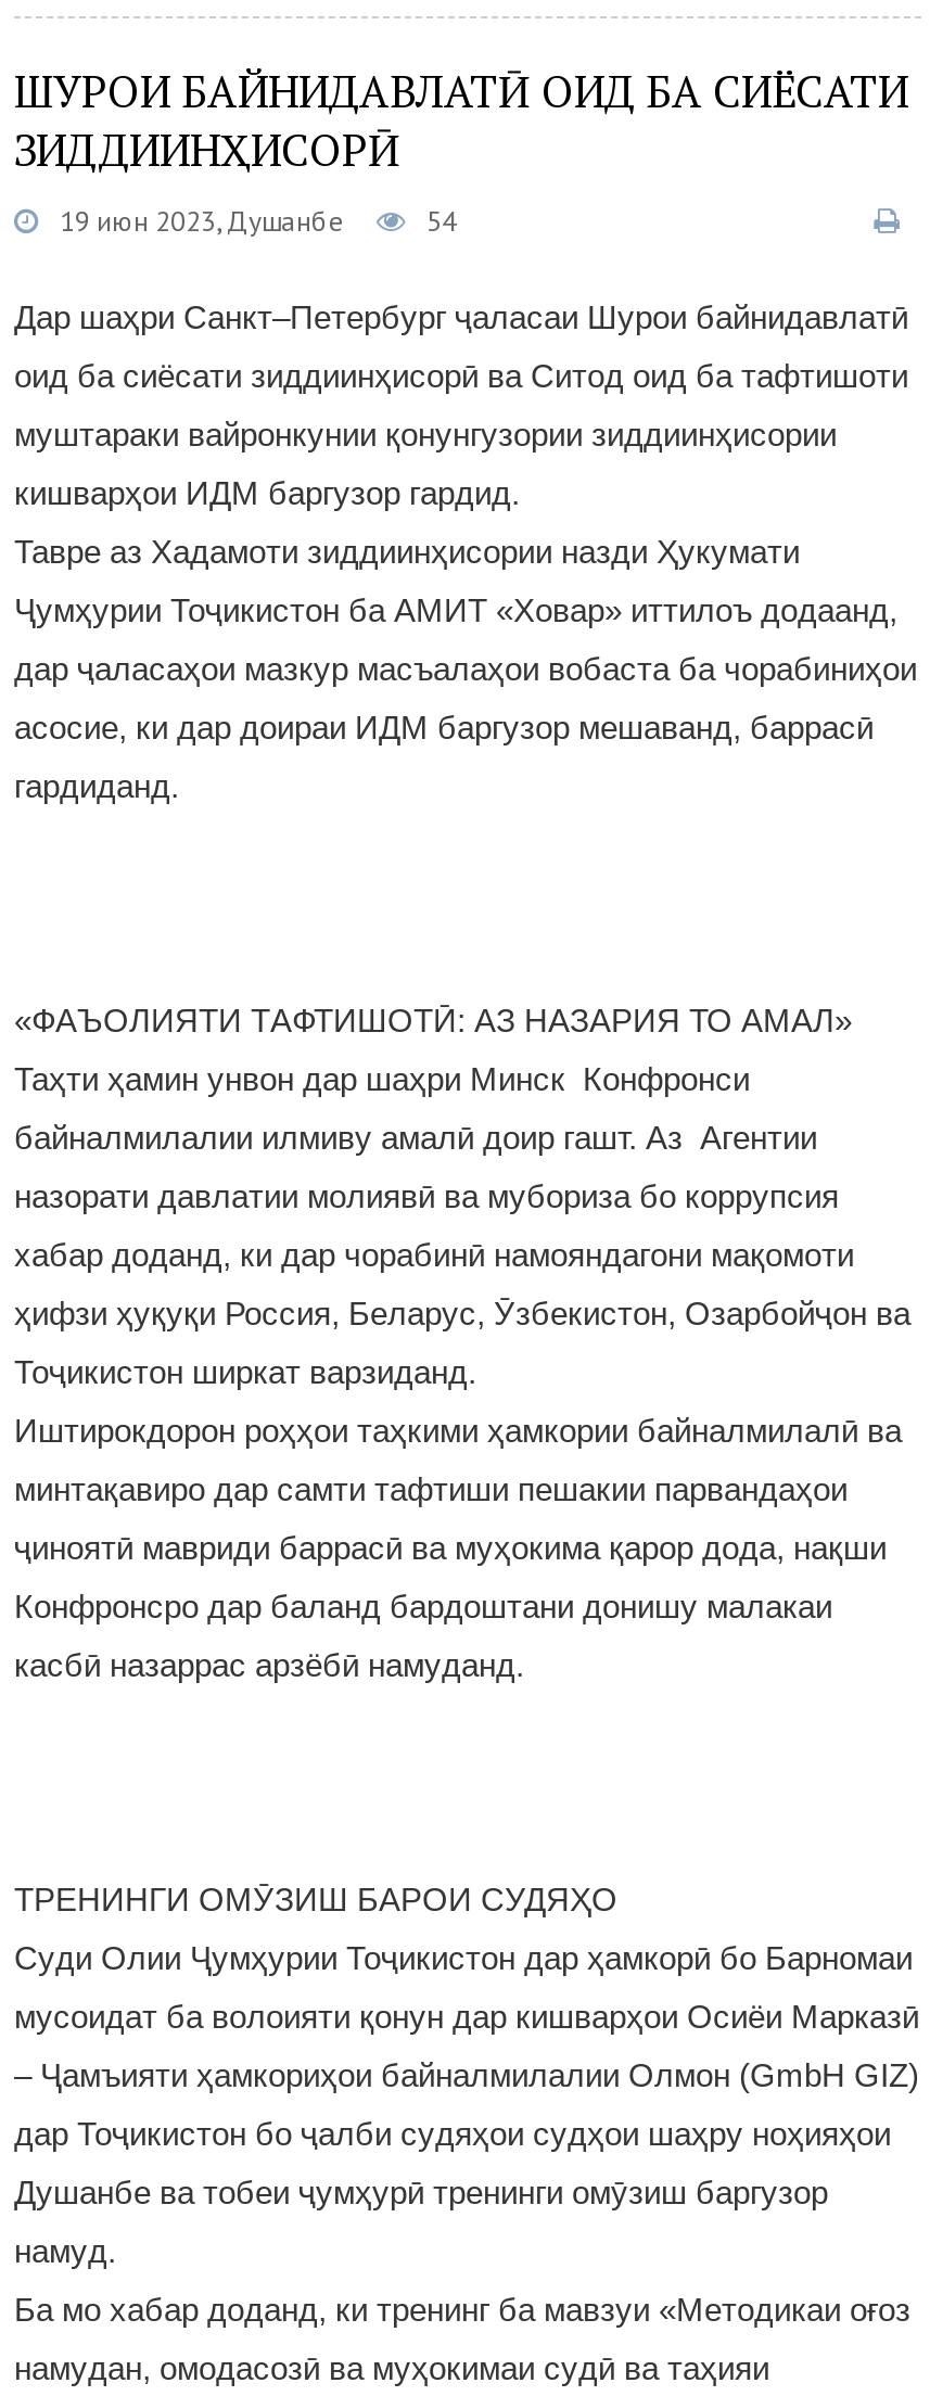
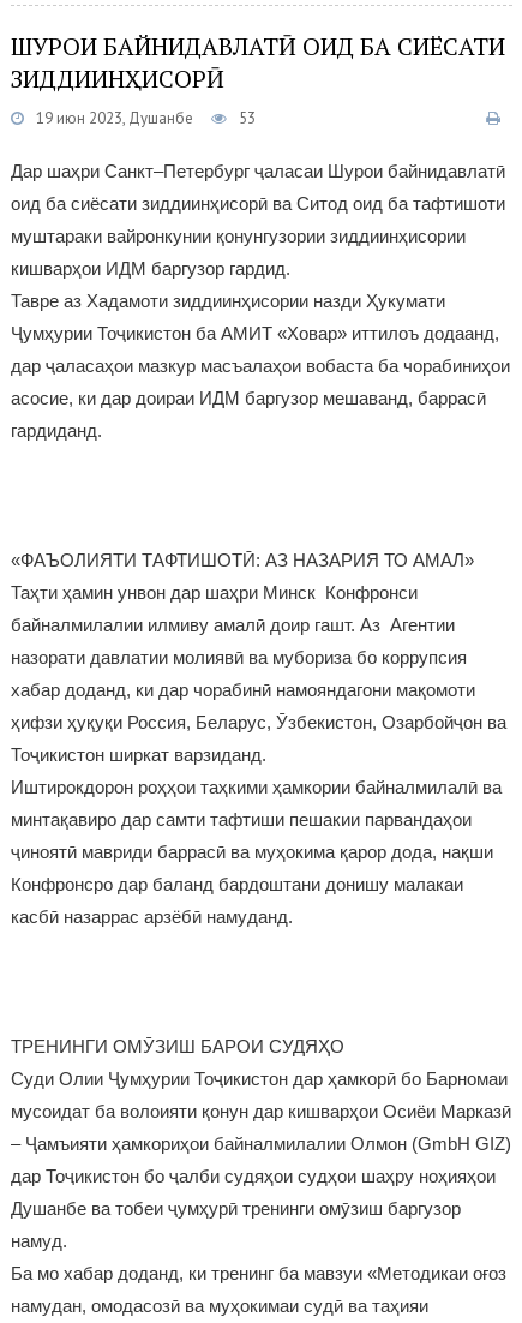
- 54
+ 53
